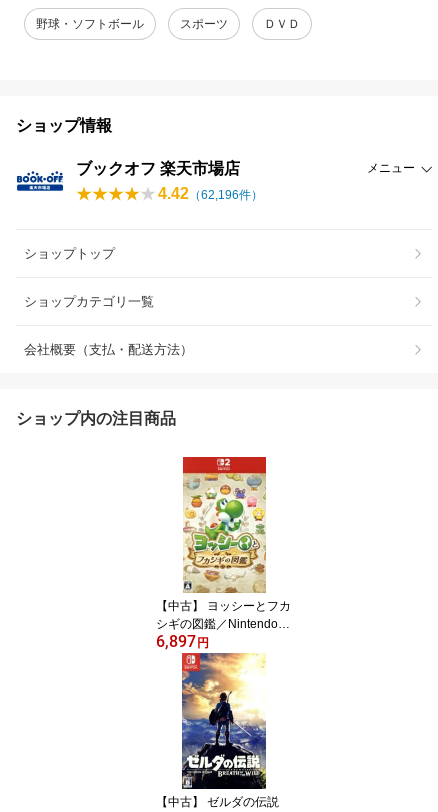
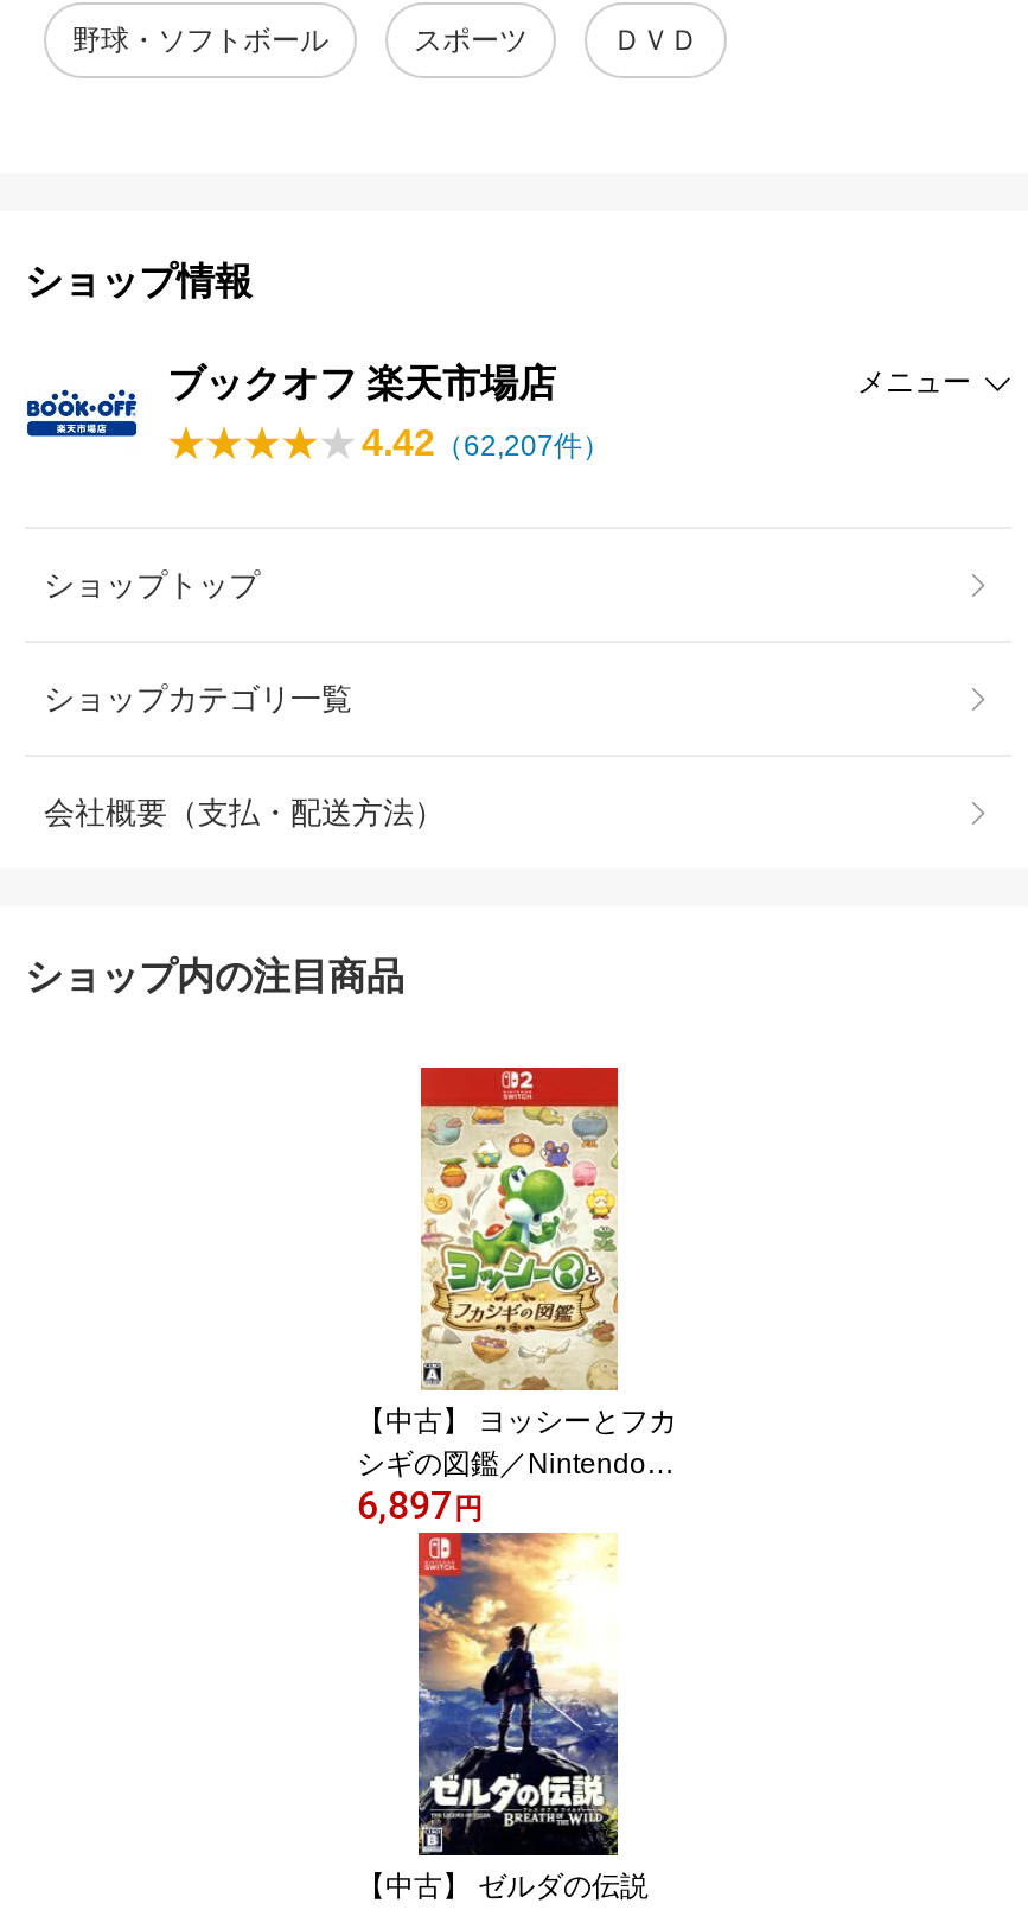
- 4.42（62,196件）
+ 4.42（62,207件）
